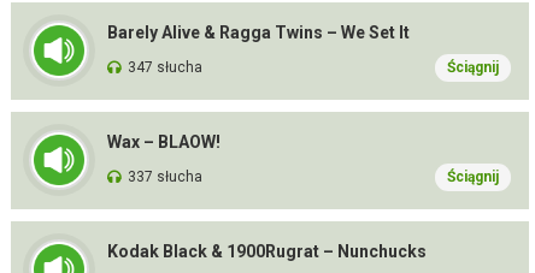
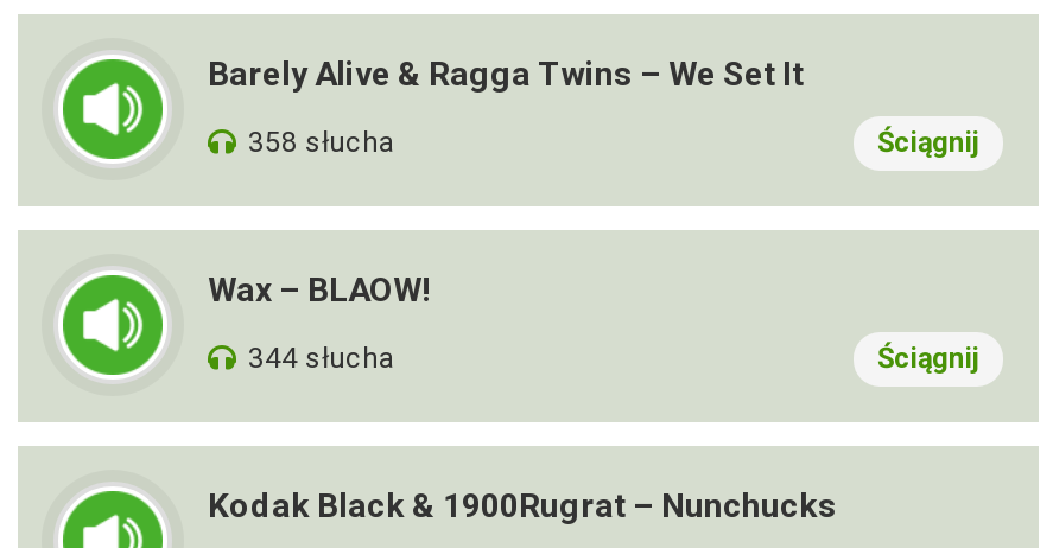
- 347 słucha
+ 358 słucha

- 337 słucha
+ 344 słucha
